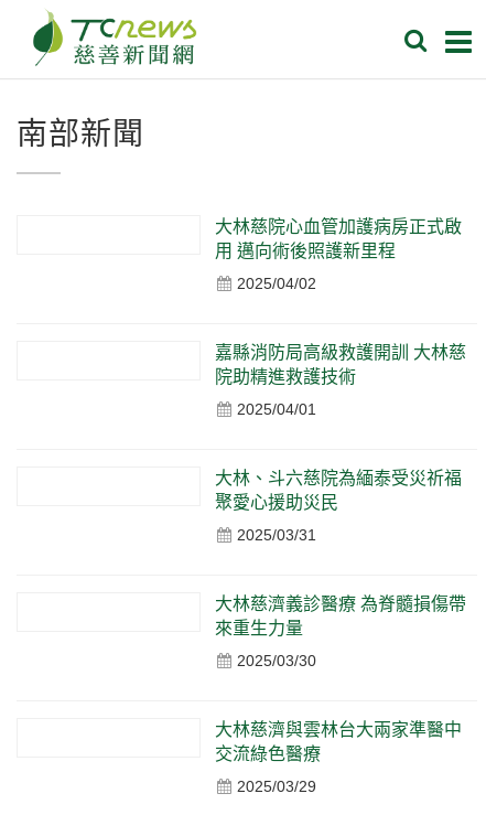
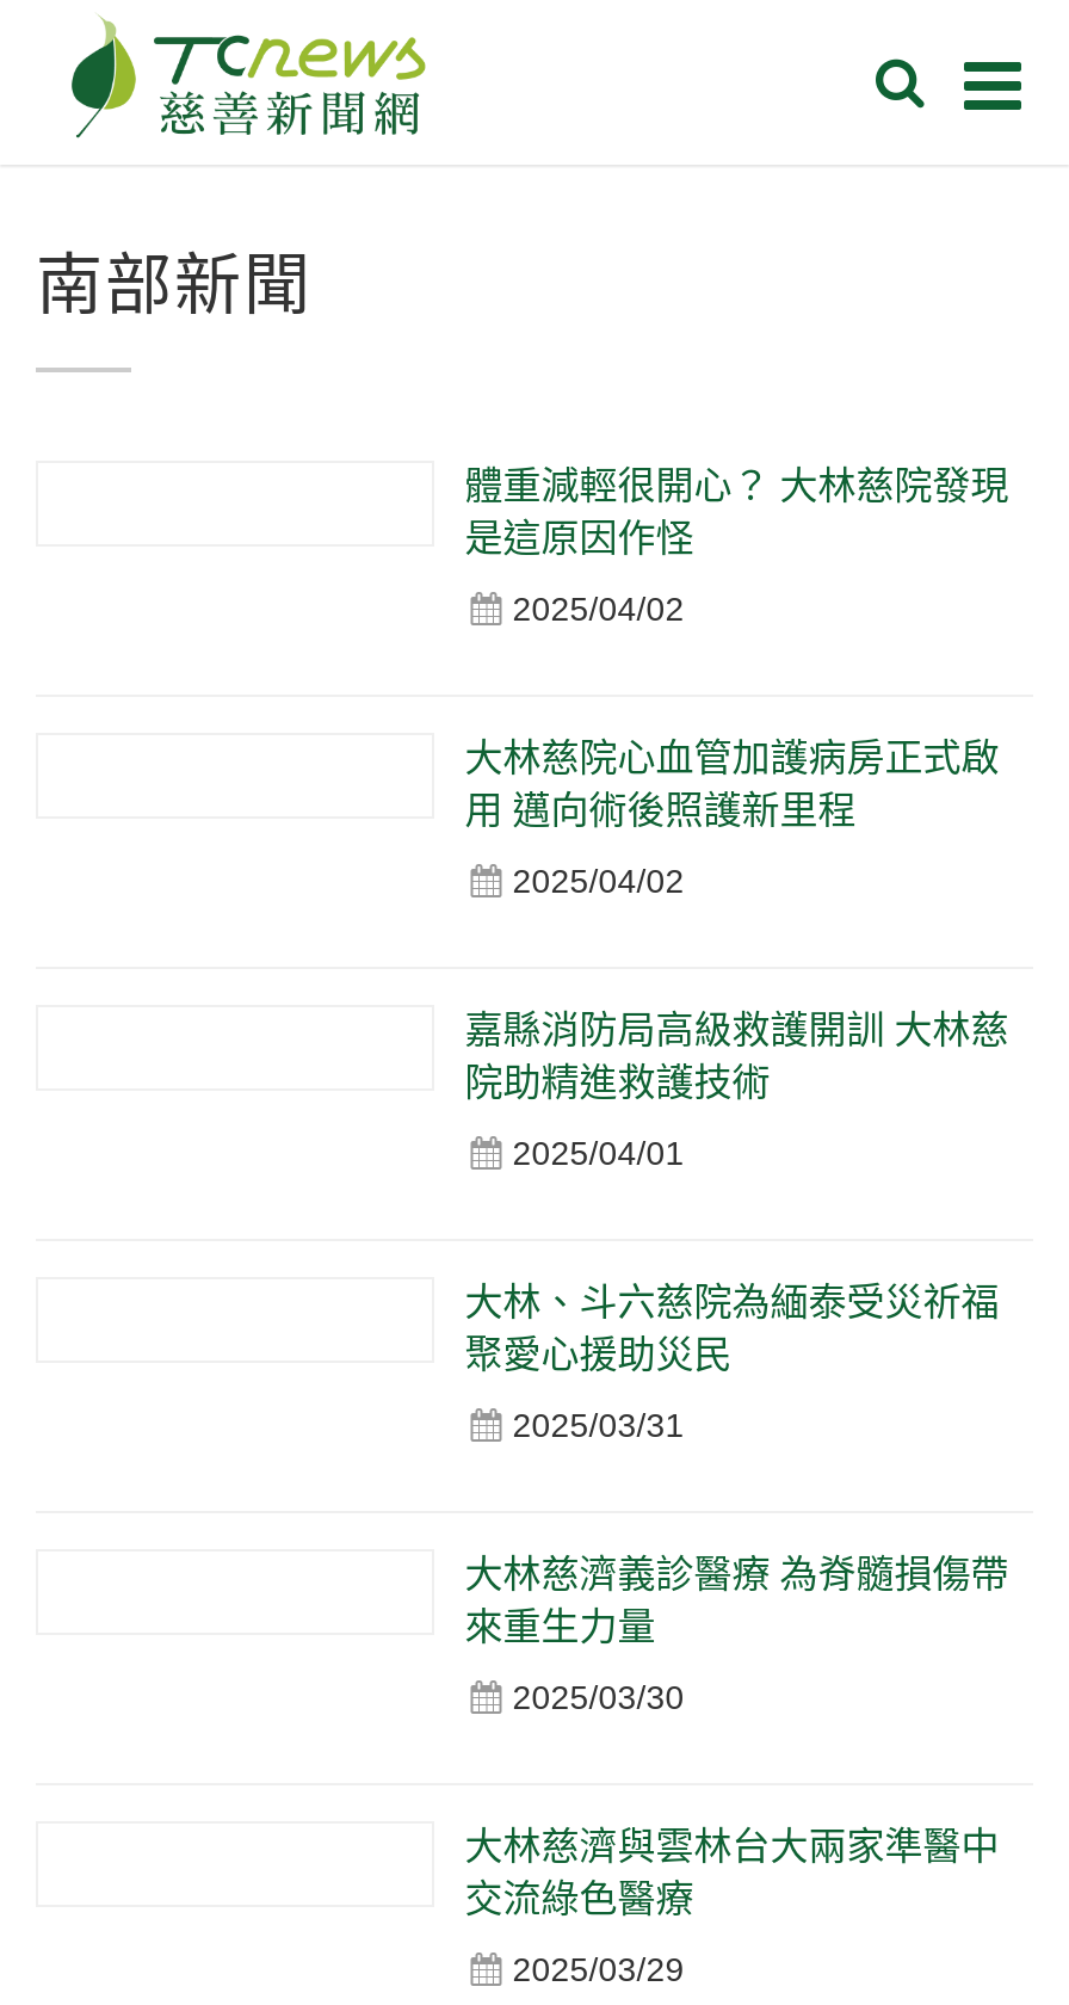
+ 體重減輕很開心？ 大林慈院發現
+ 是這原因作怪
+ 2025/04/02
